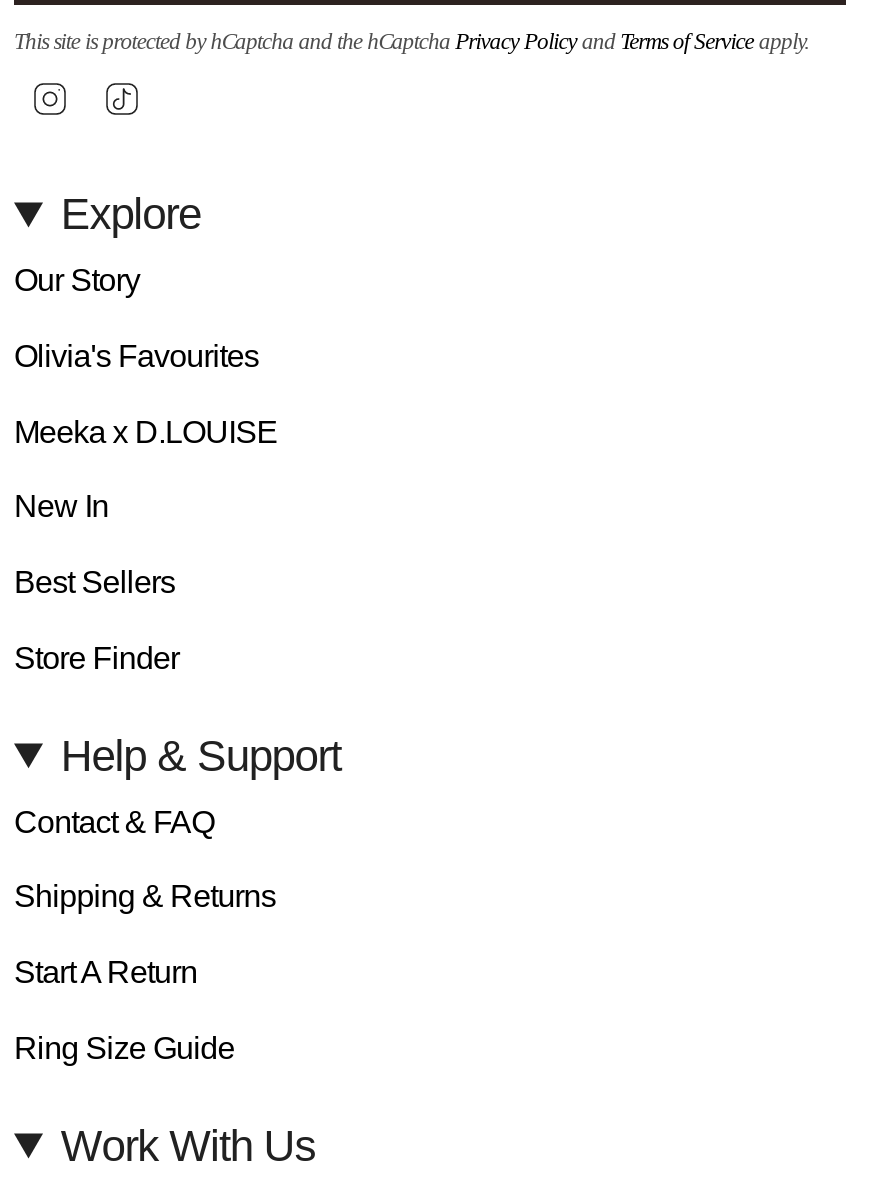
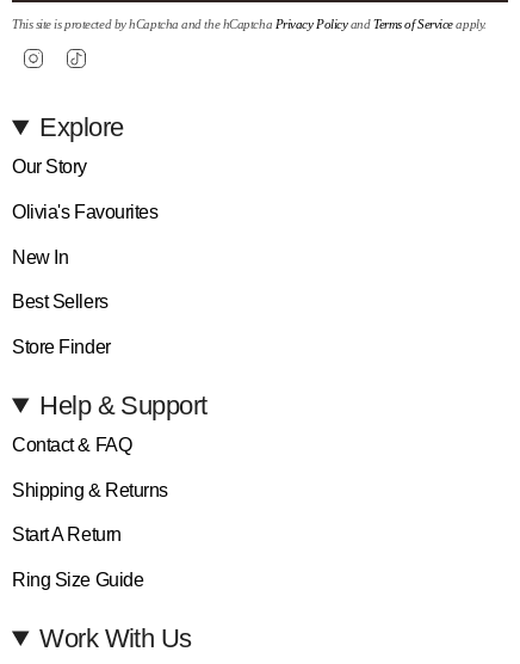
- Meeka x D.LOUISE
